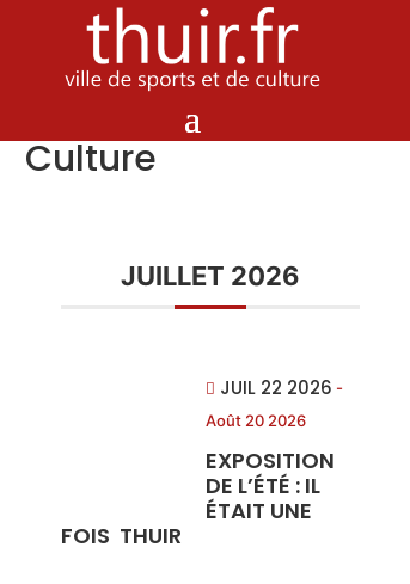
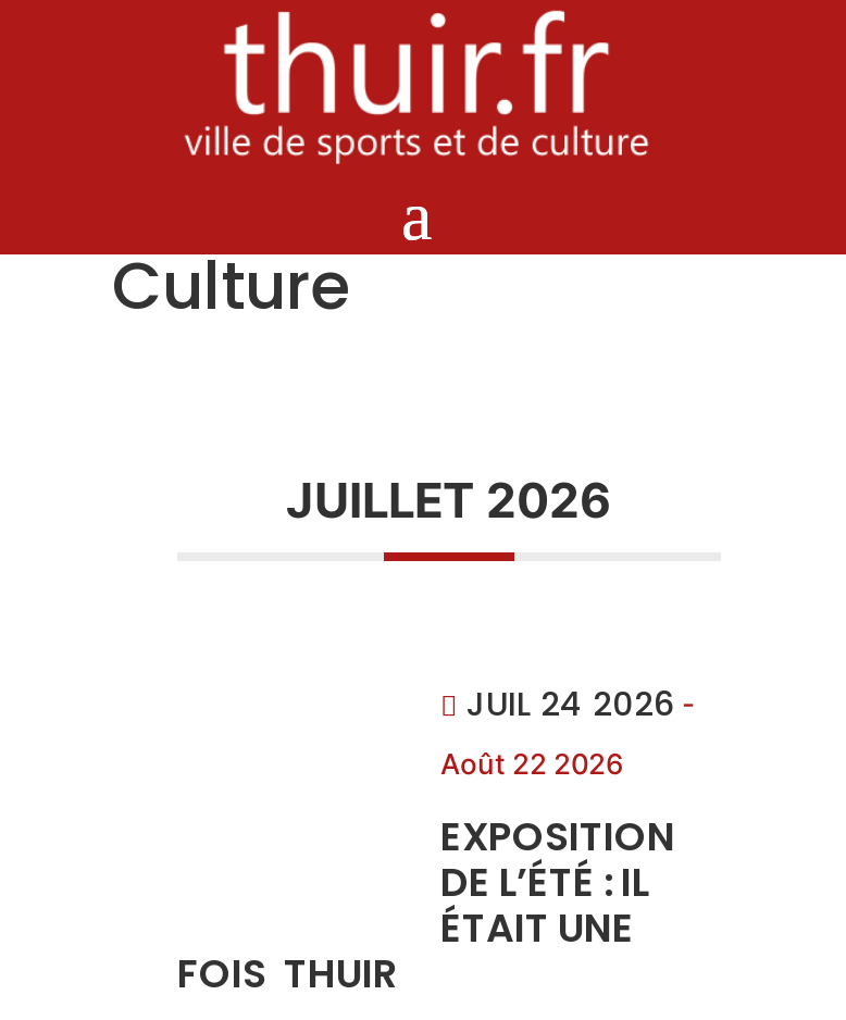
- JUIL 22 2026 -
+ JUIL 24 2026 -

- Août 20 2026
+ Août 22 2026
